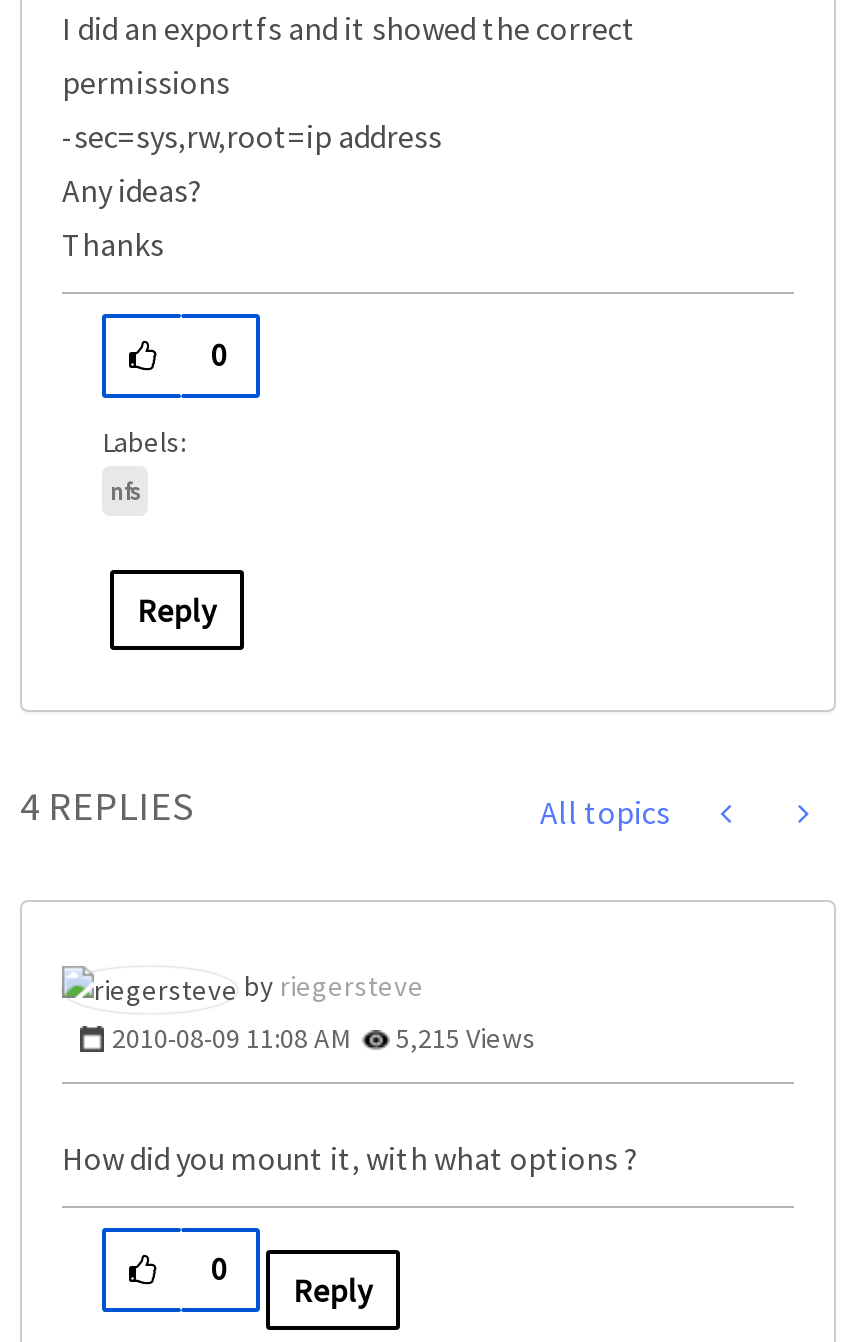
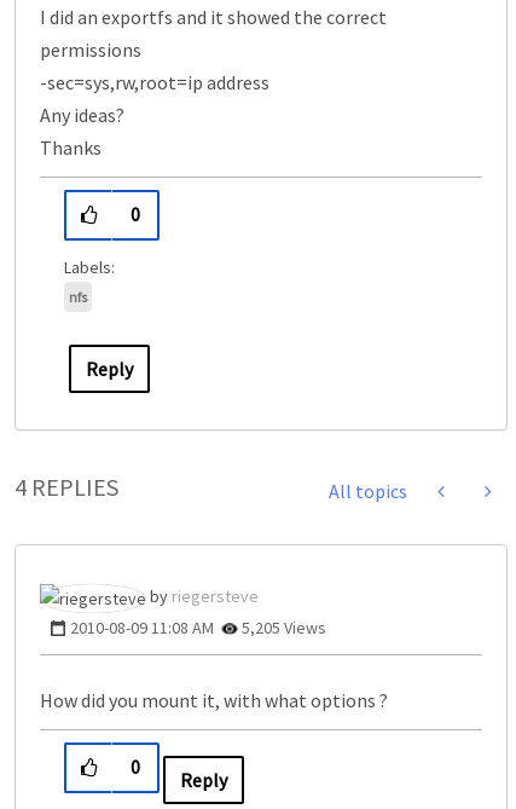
- 2010-08-09 11:08 AM 5,215 Views
+ 2010-08-09 11:08 AM 5,205 Views
